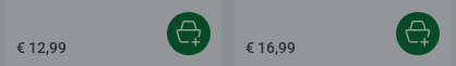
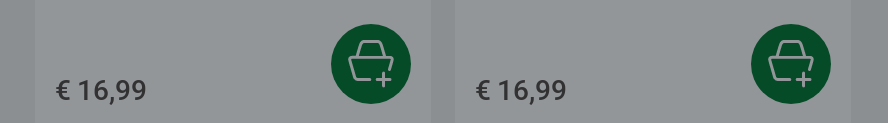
- € 12,99
+ € 16,99
